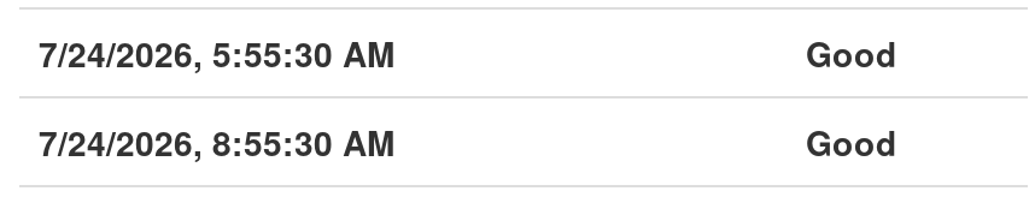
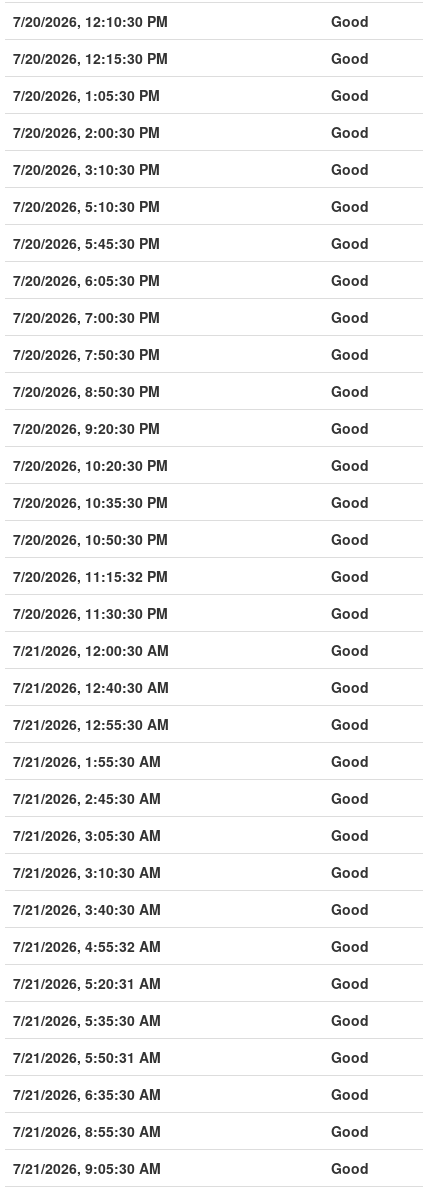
- 7/24/2026, 5:55:30 AM
+ 7/20/2026, 12:10:30 PM

- 7/24/2026, 8:55:30 AM
+ 7/20/2026, 12:15:30 PM
+ Good
+ 7/20/2026, 1:05:30 PM
+ Good
+ 7/20/2026, 2:00:30 PM
+ Good
+ 7/20/2026, 3:10:30 PM
+ Good
+ 7/20/2026, 5:10:30 PM
+ Good
+ 7/20/2026, 5:45:30 PM
+ Good
+ 7/20/2026, 6:05:30 PM
+ Good
+ 7/20/2026, 7:00:30 PM
+ Good
+ 7/20/2026, 7:50:30 PM
+ Good
+ 7/20/2026, 8:50:30 PM
+ Good
+ 7/20/2026, 9:20:30 PM
+ Good
+ 7/20/2026, 10:20:30 PM
+ Good
+ 7/20/2026, 10:35:30 PM
+ Good
+ 7/20/2026, 10:50:30 PM
+ Good
+ 7/20/2026, 11:15:32 PM
+ Good
+ 7/20/2026, 11:30:30 PM
+ Good
+ 7/21/2026, 12:00:30 AM
+ Good
+ 7/21/2026, 12:40:30 AM
+ Good
+ 7/21/2026, 12:55:30 AM
+ Good
+ 7/21/2026, 1:55:30 AM
+ Good
+ 7/21/2026, 2:45:30 AM
+ Good
+ 7/21/2026, 3:05:30 AM
+ Good
+ 7/21/2026, 3:10:30 AM
+ Good
+ 7/21/2026, 3:40:30 AM
+ Good
+ 7/21/2026, 4:55:32 AM
+ Good
+ 7/21/2026, 5:20:31 AM
+ Good
+ 7/21/2026, 5:35:30 AM
+ Good
+ 7/21/2026, 5:50:31 AM
+ Good
+ 7/21/2026, 6:35:30 AM
+ Good
+ 7/21/2026, 8:55:30 AM
+ Good
+ 7/21/2026, 9:05:30 AM
